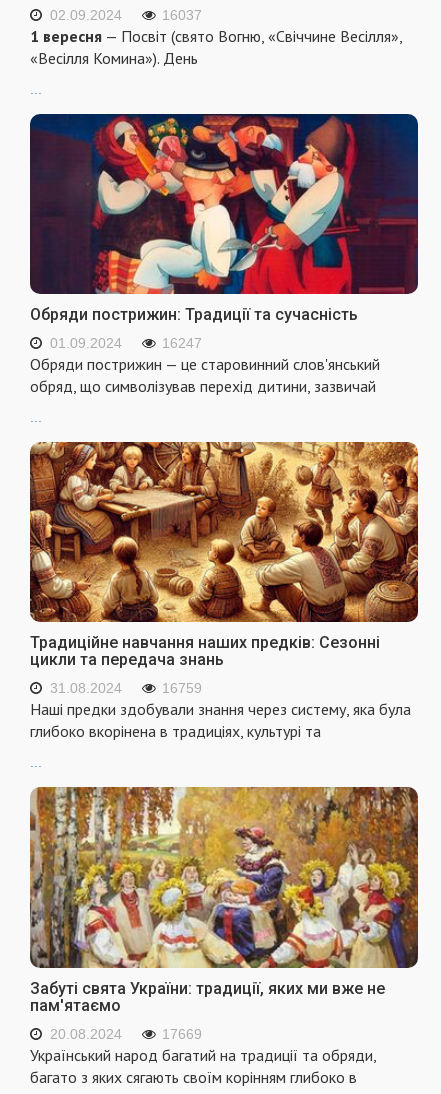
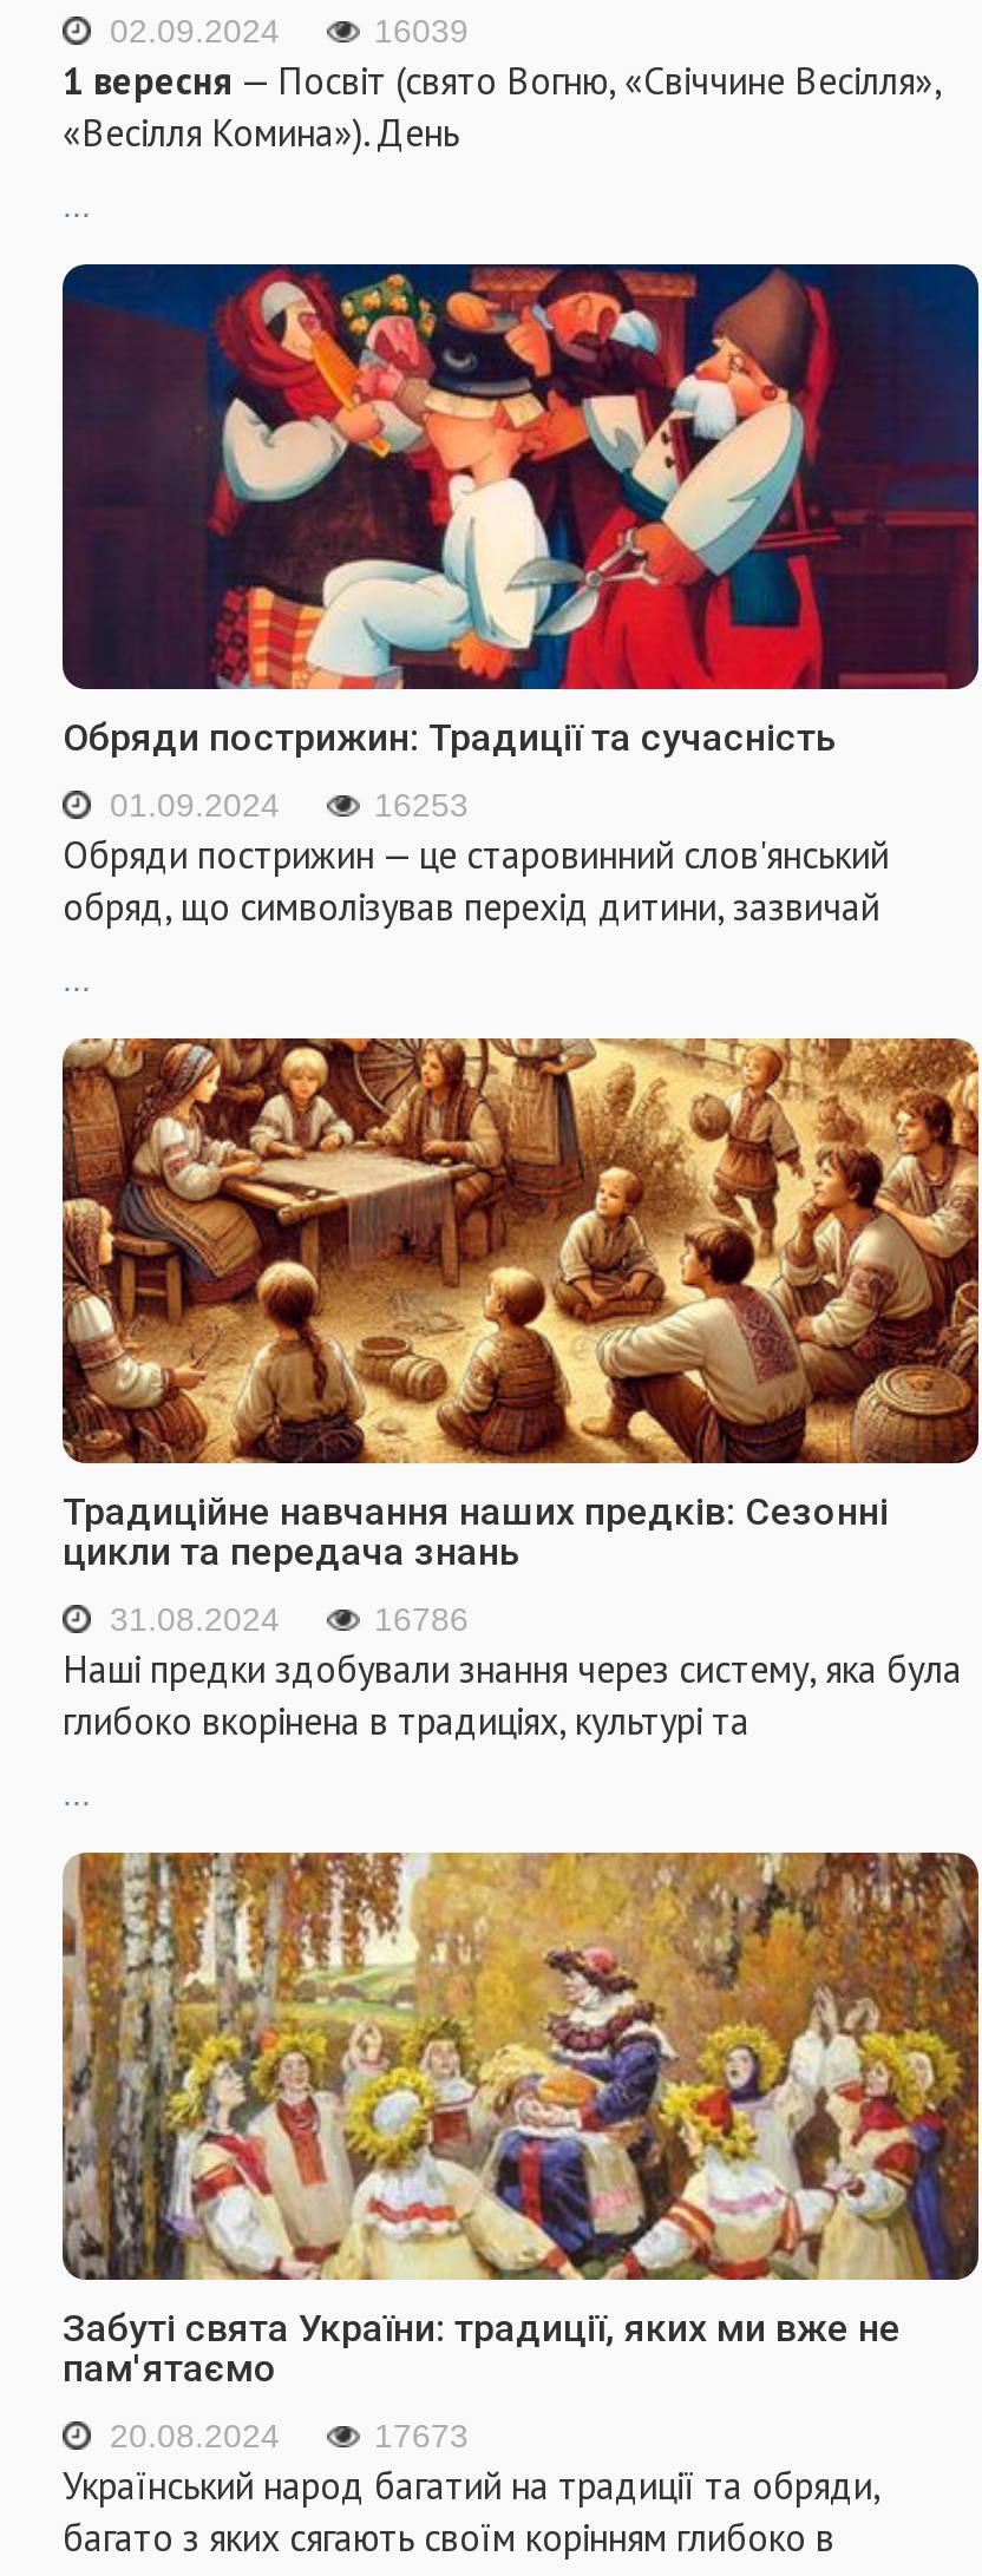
- 16037
+ 16039

- 16247
+ 16253

- 16759
+ 16786

- 17669
+ 17673
